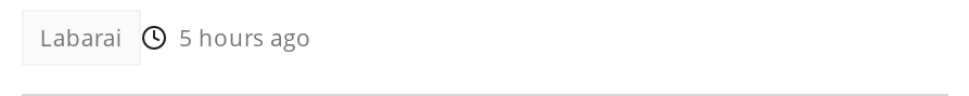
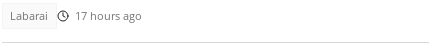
- Labarai 5 hours ago
+ Labarai 17 hours ago
